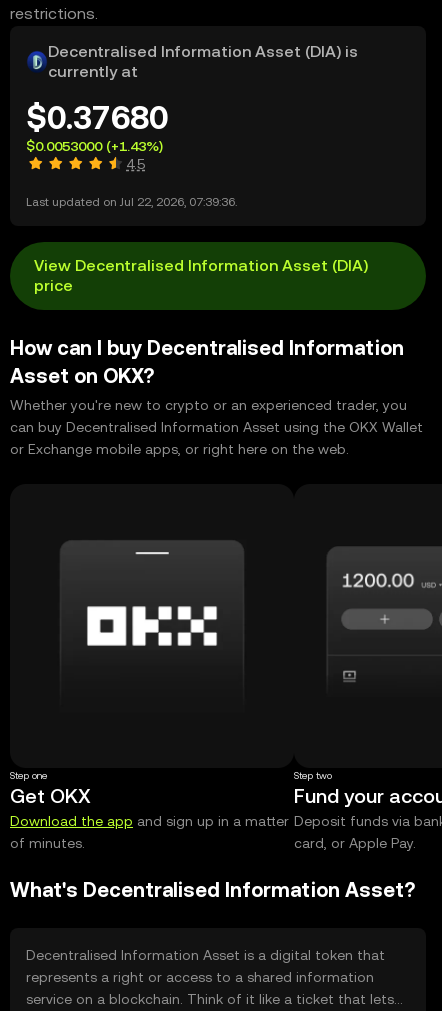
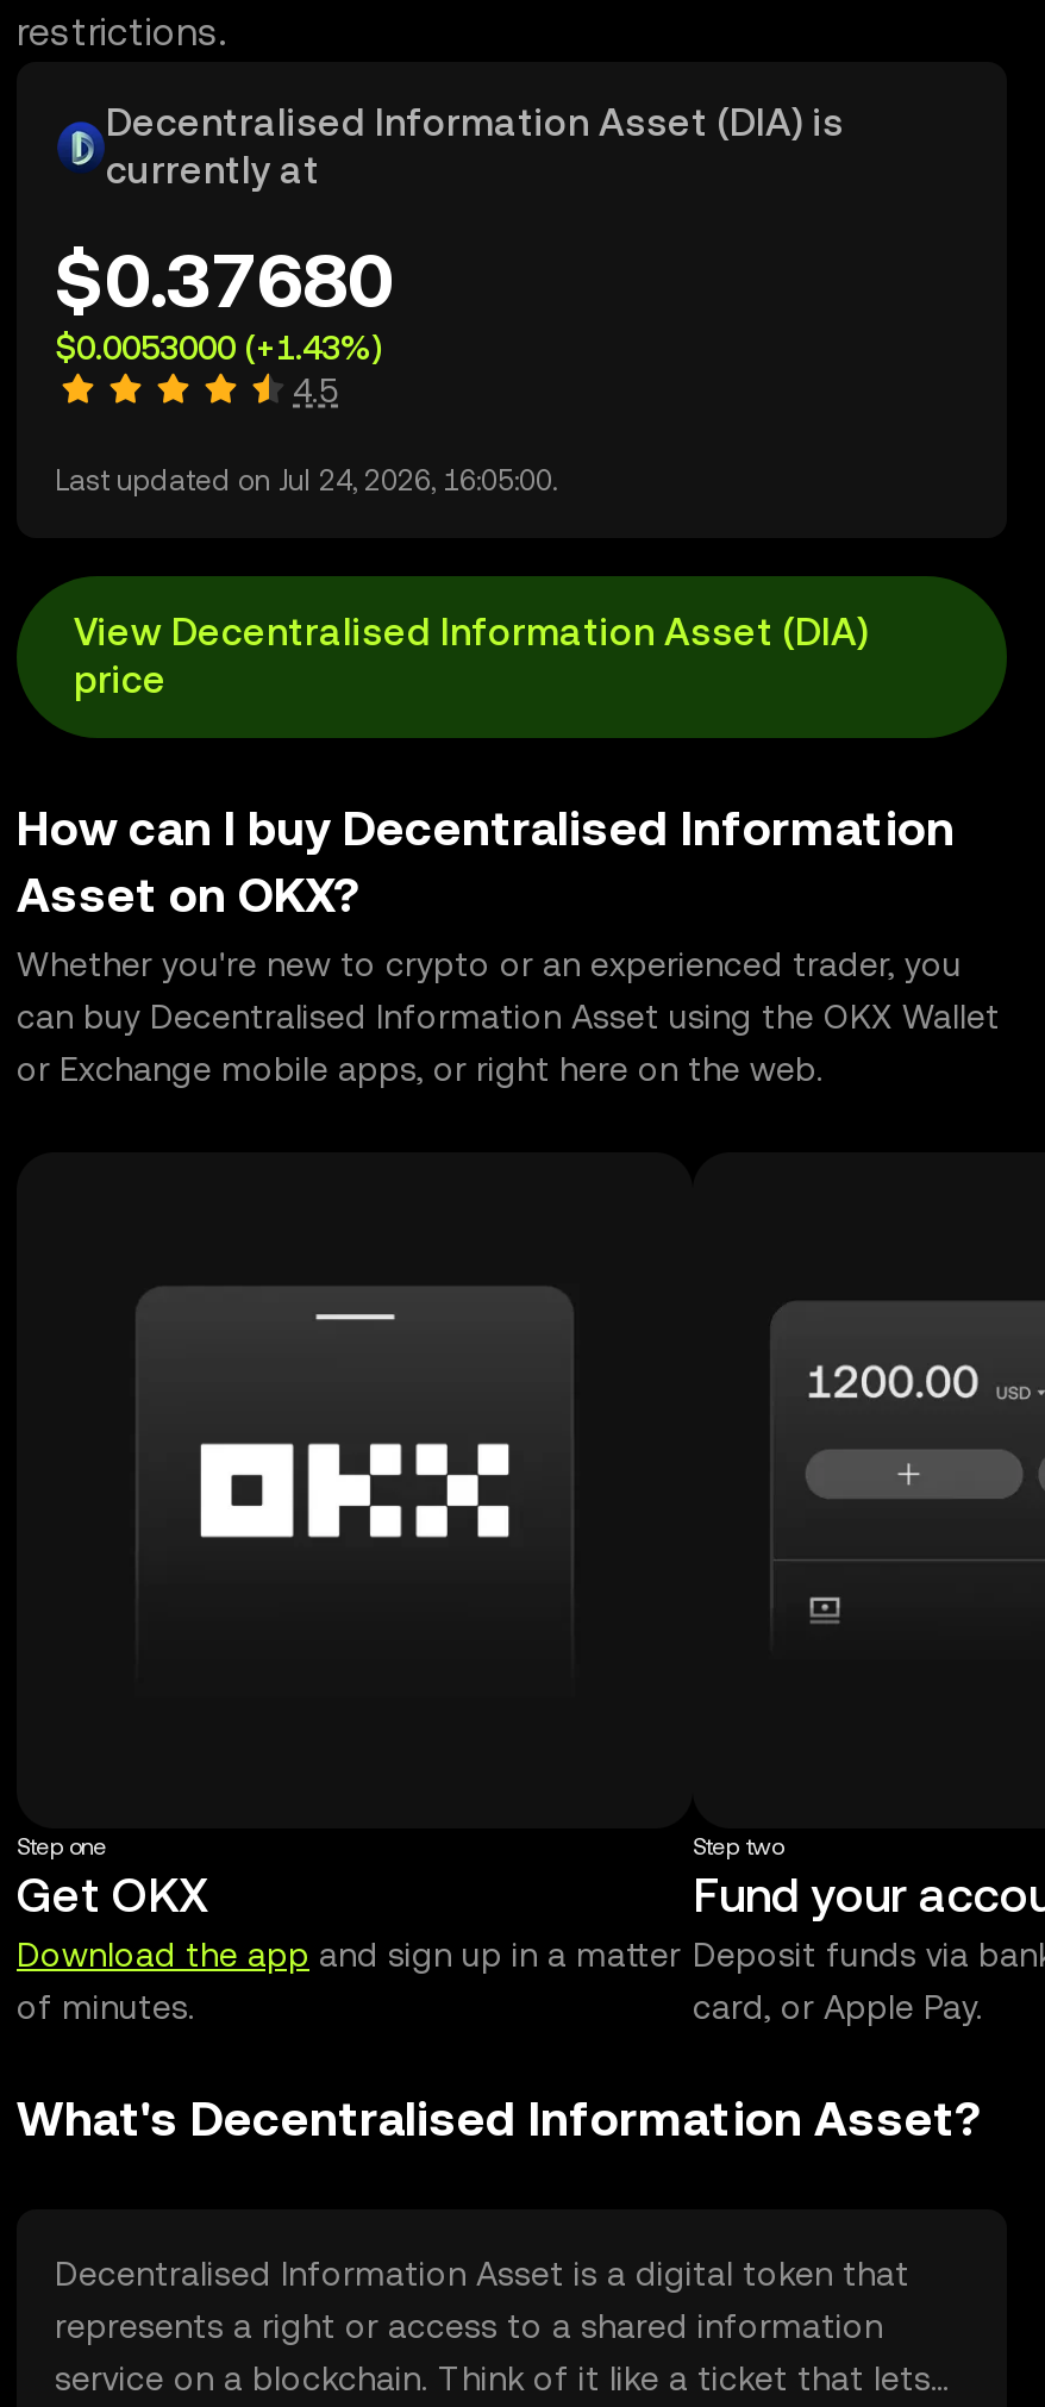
- Last updated on Jul 22, 2026, 07:39:36.
+ Last updated on Jul 24, 2026, 16:05:00.
